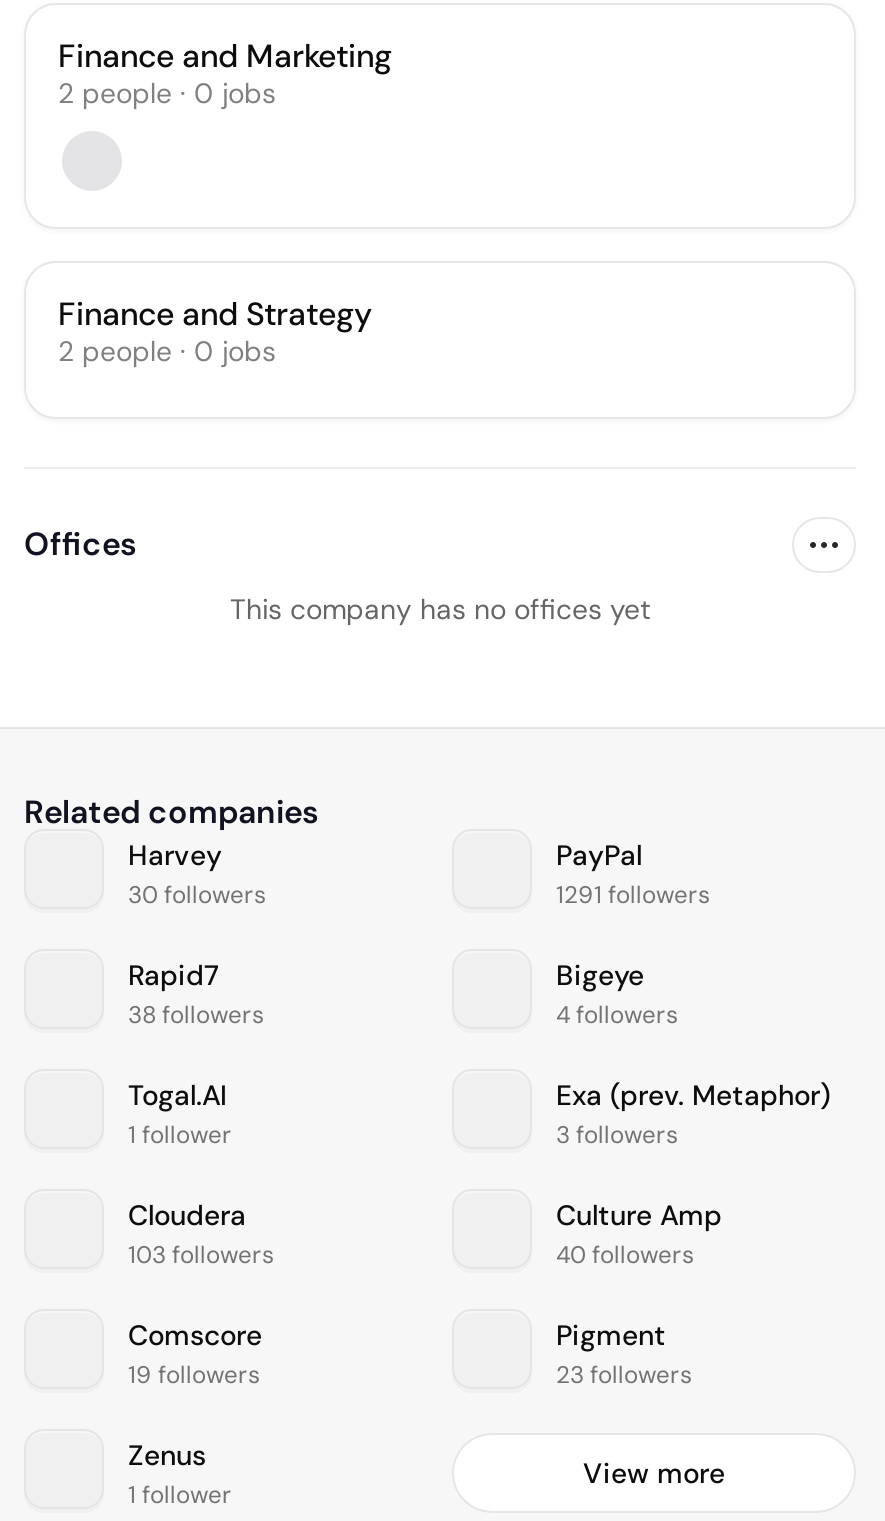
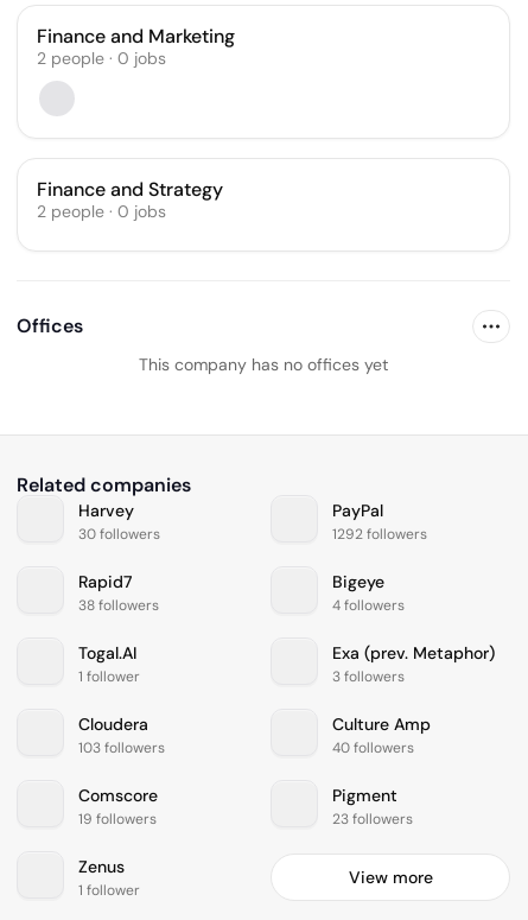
- 1291 followers
+ 1292 followers
